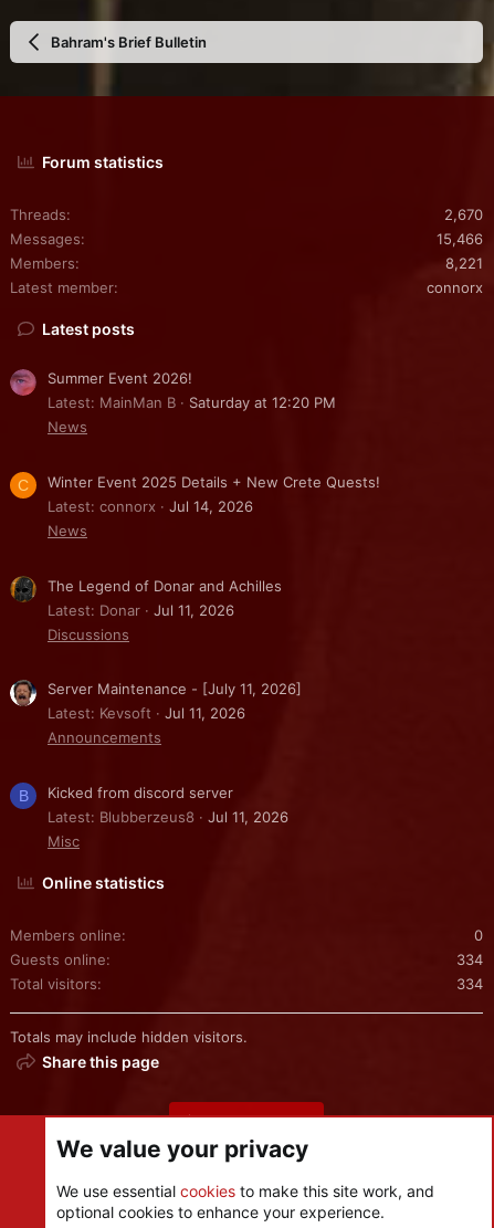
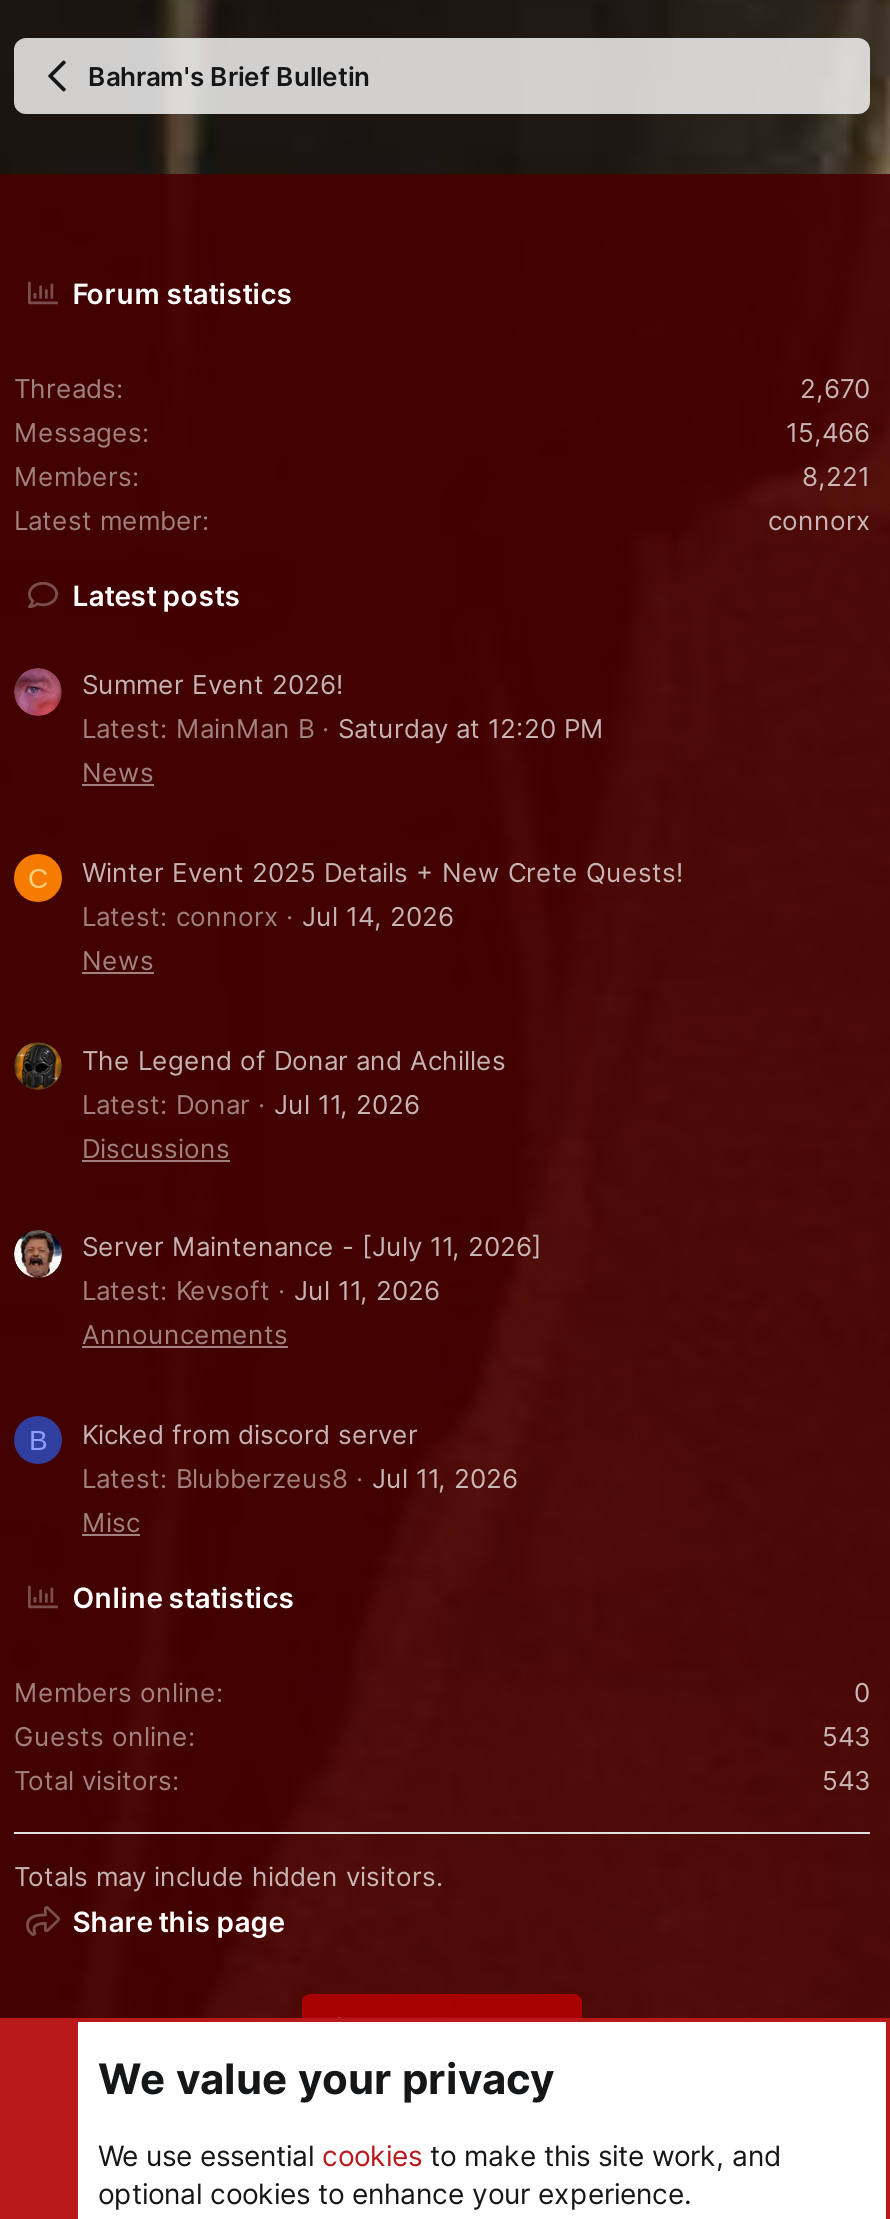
- 334
+ 543

- 334
+ 543
